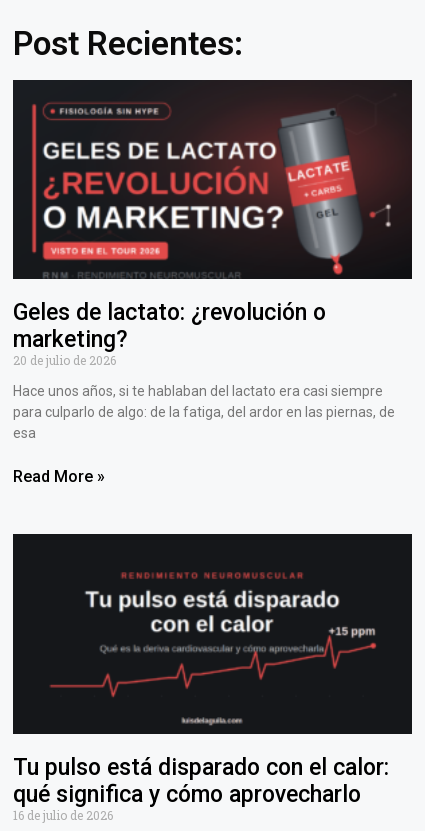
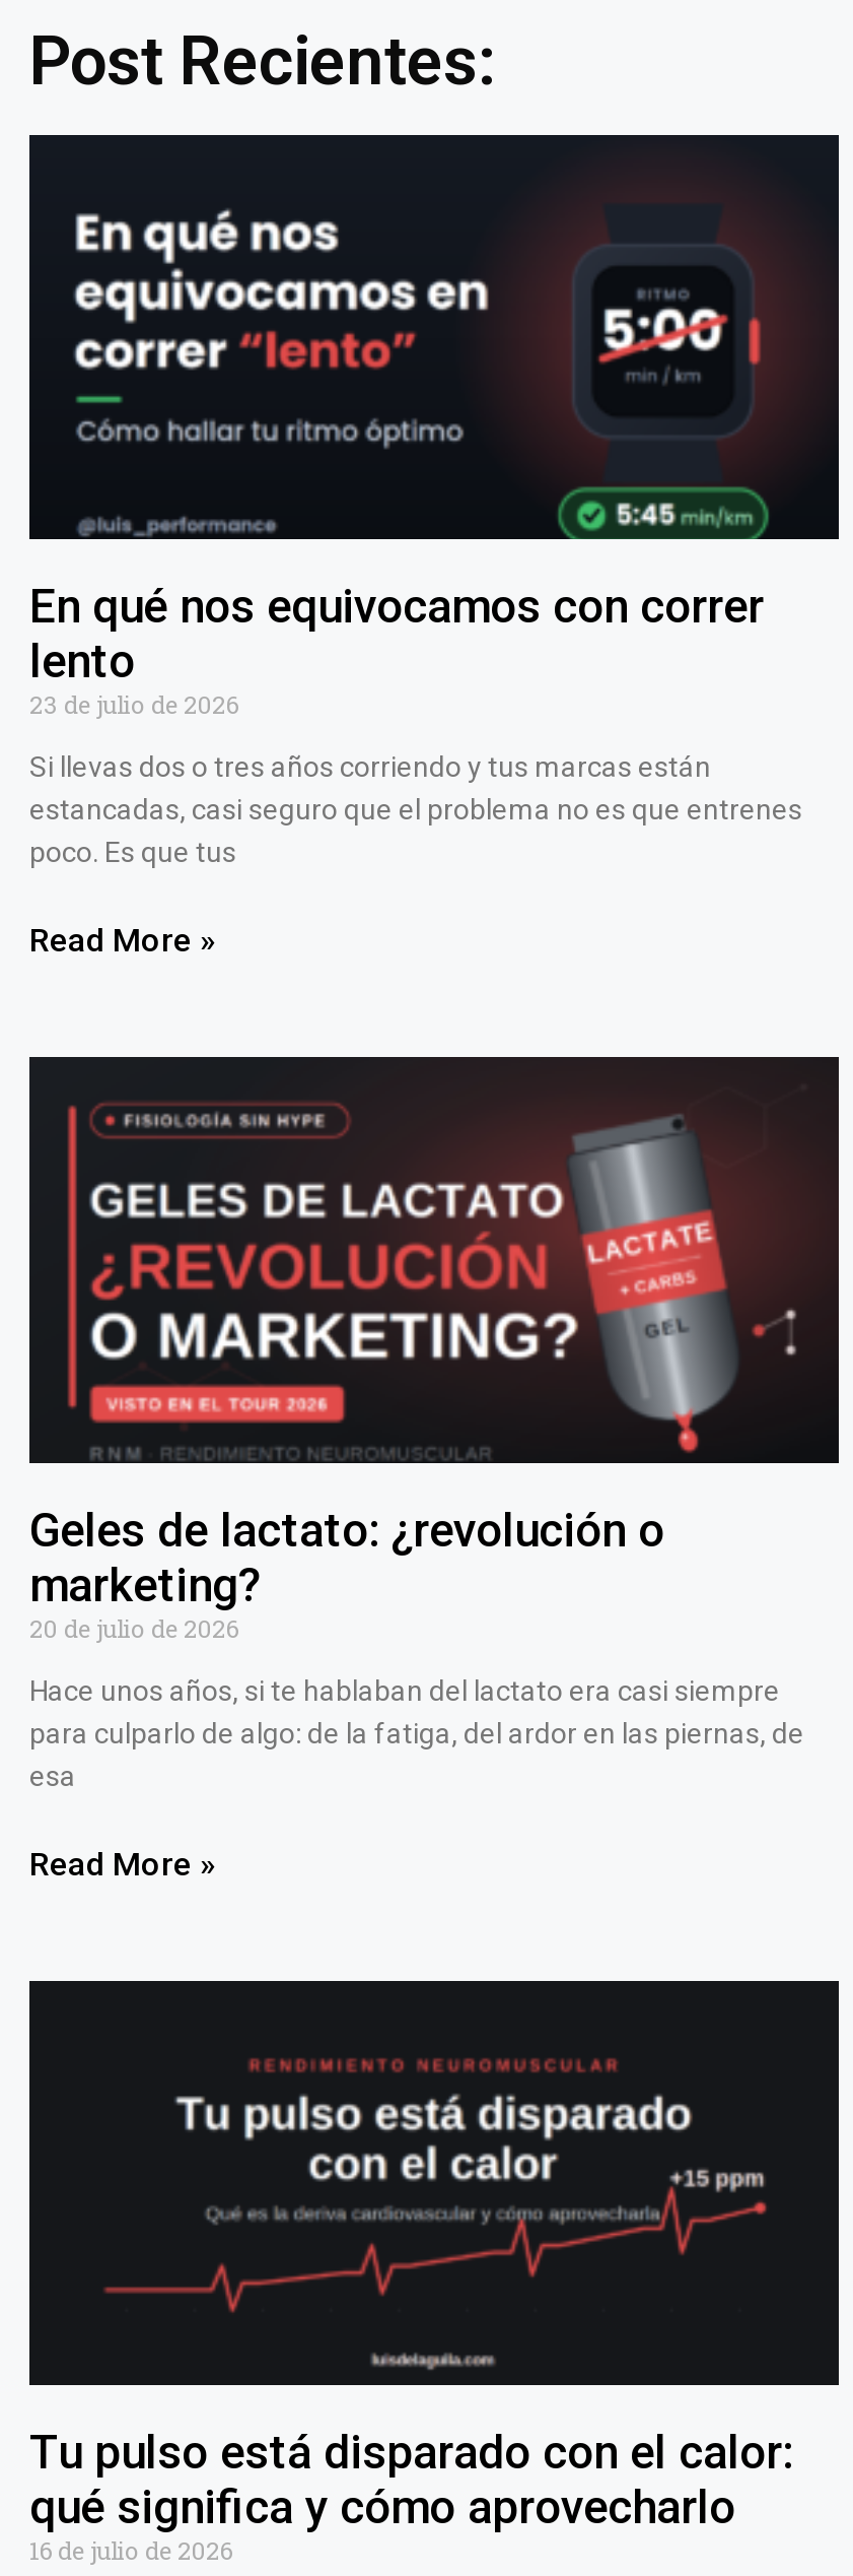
+ [image]
+ En qué nos equivocamos con correr
+ lento
+ 23 de julio de 2026
+ Si llevas dos o tres años corriendo y tus marcas están
+ estancadas, casi seguro que el problema no es que entrenes
+ poco. Es que tus
+ Read More »
